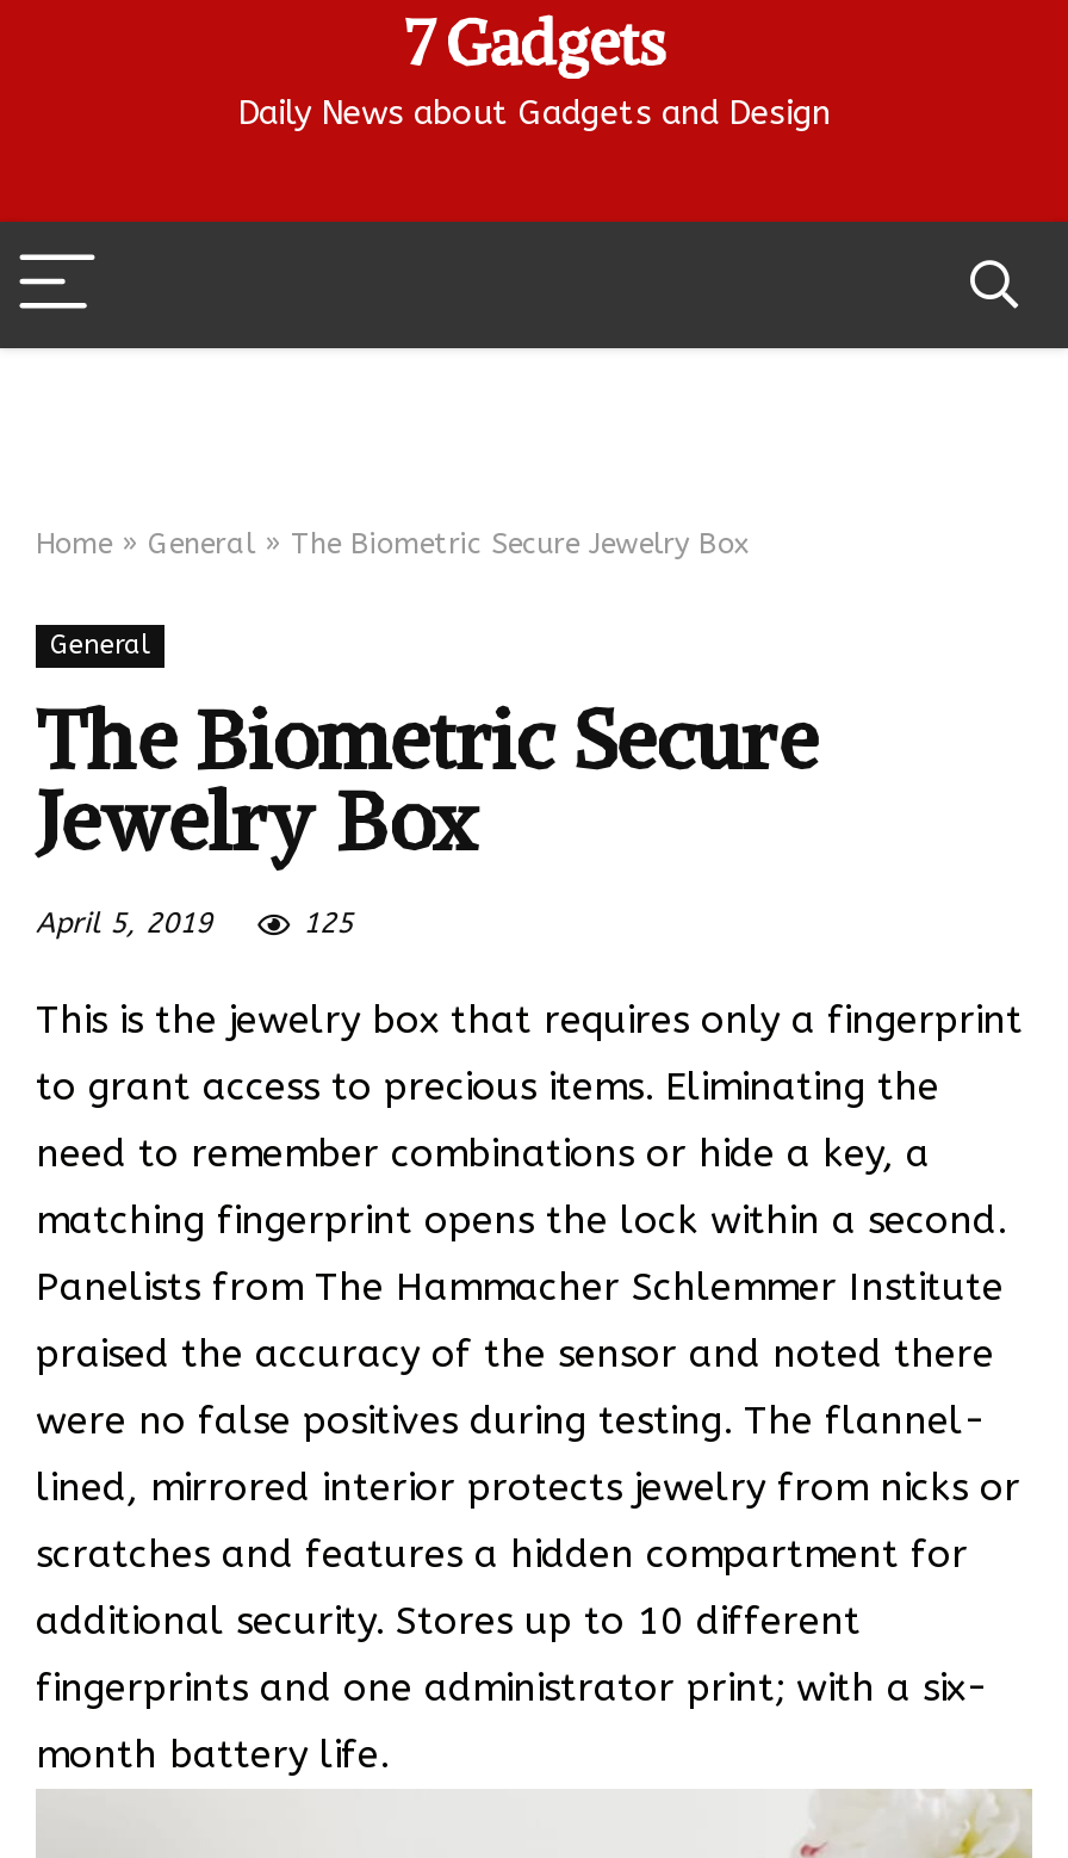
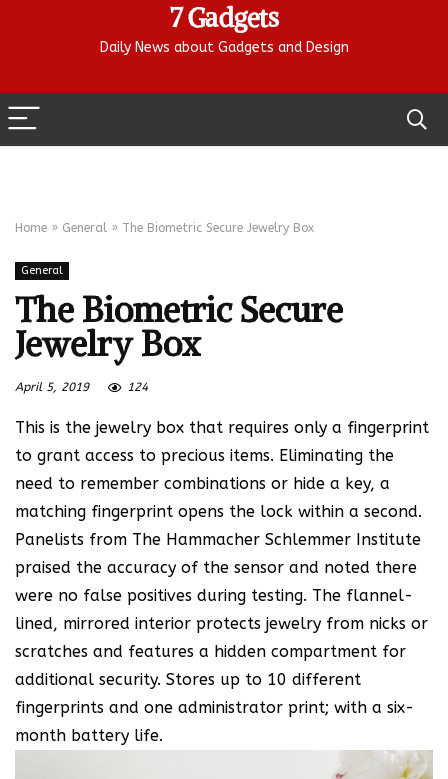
- 125
+ 124
